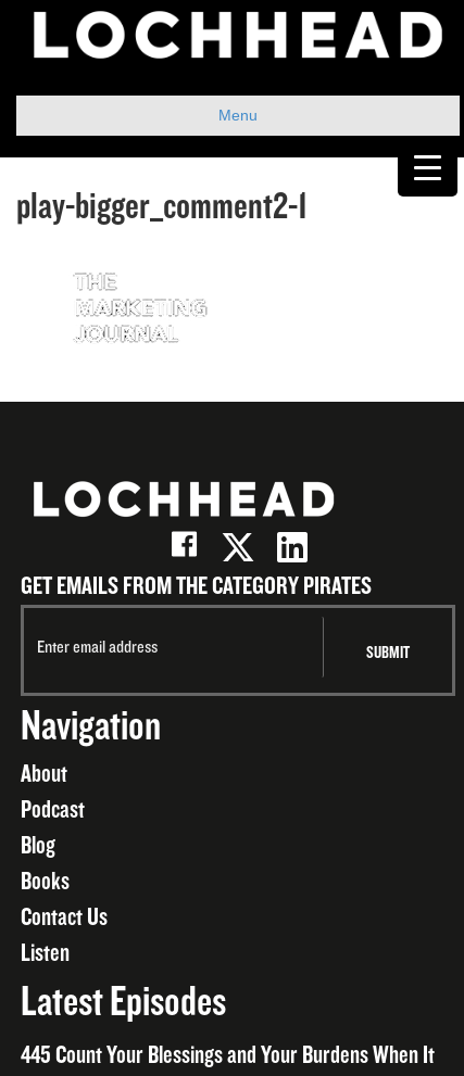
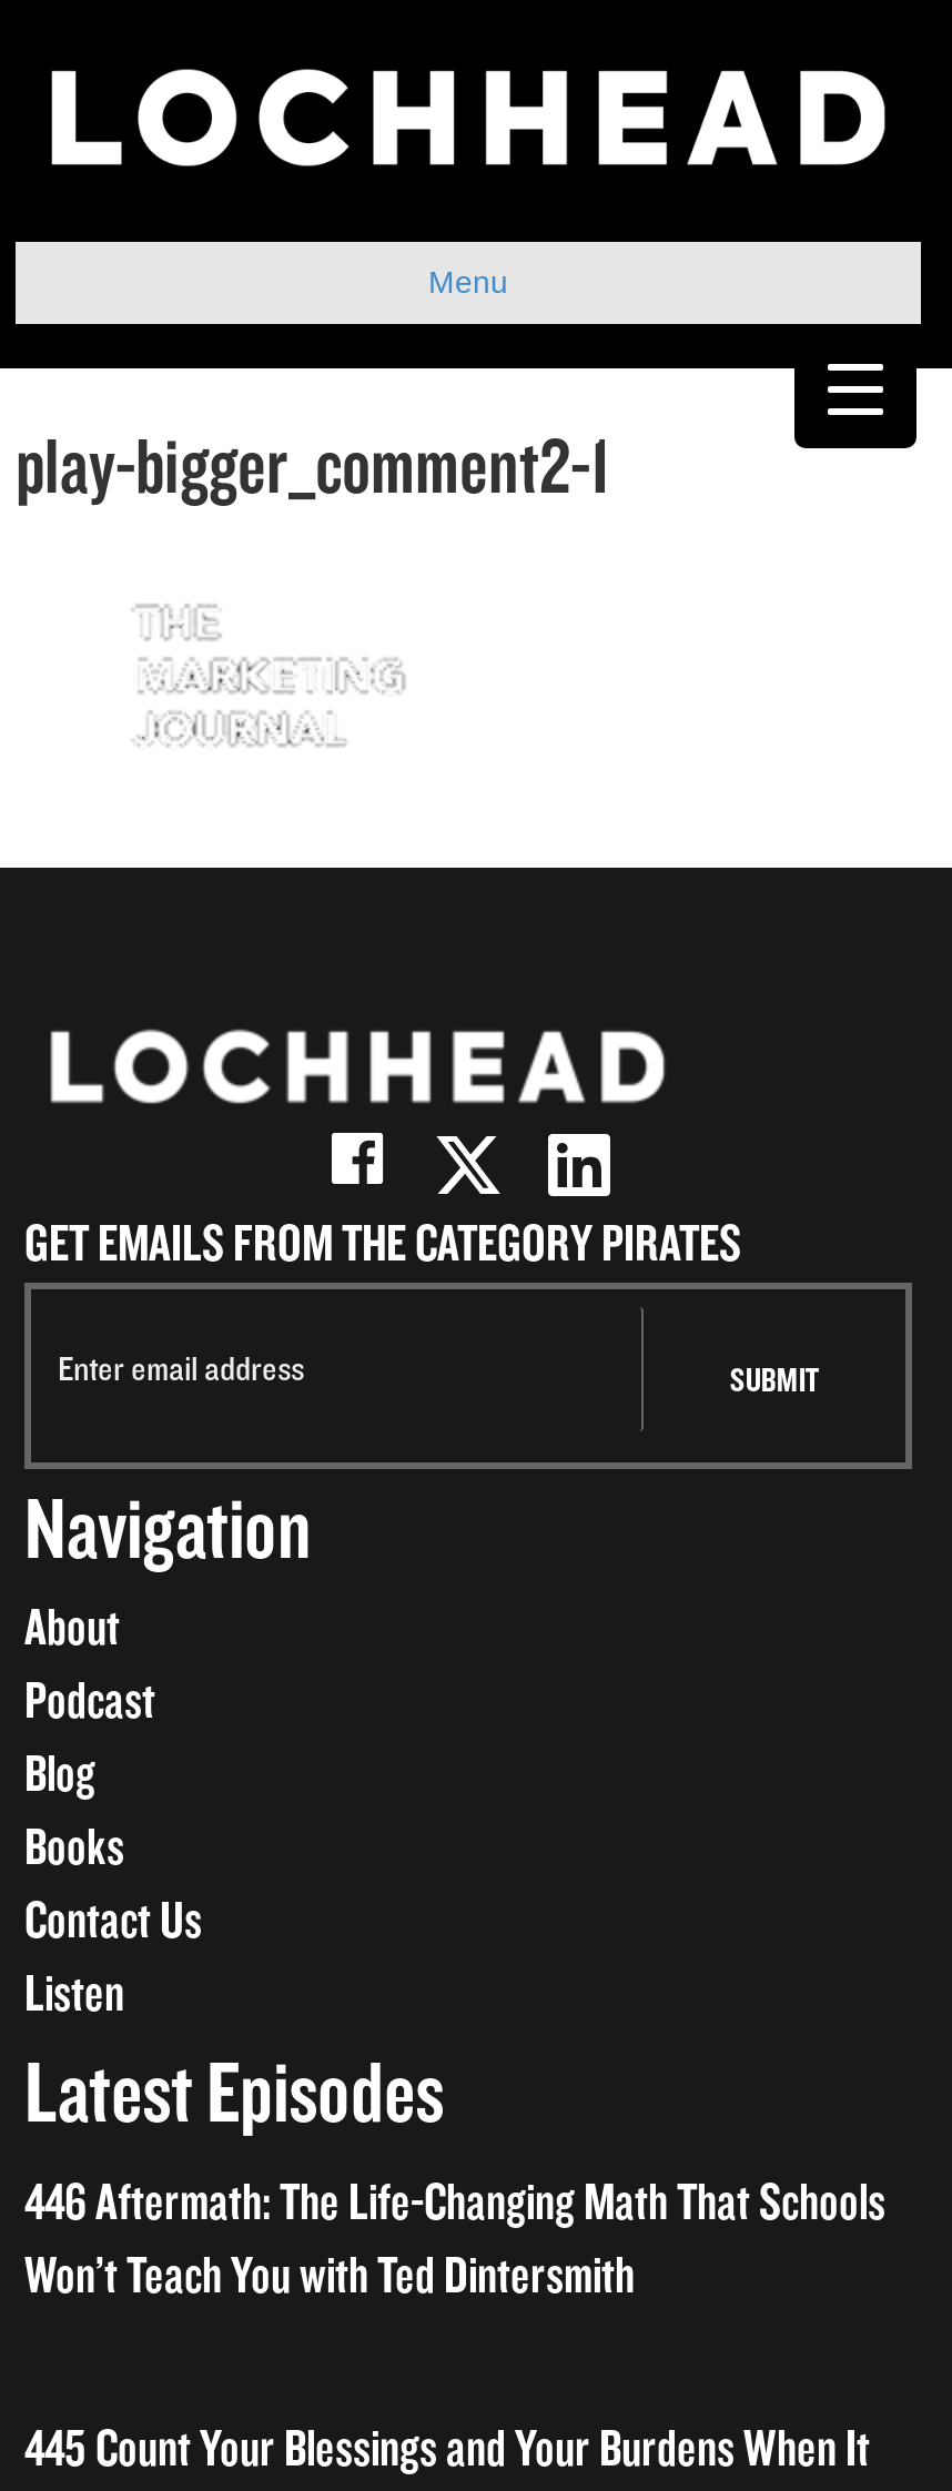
+ 446 Aftermath: The Life-Changing Math That Schools
+ Won’t Teach You with Ted Dintersmith
